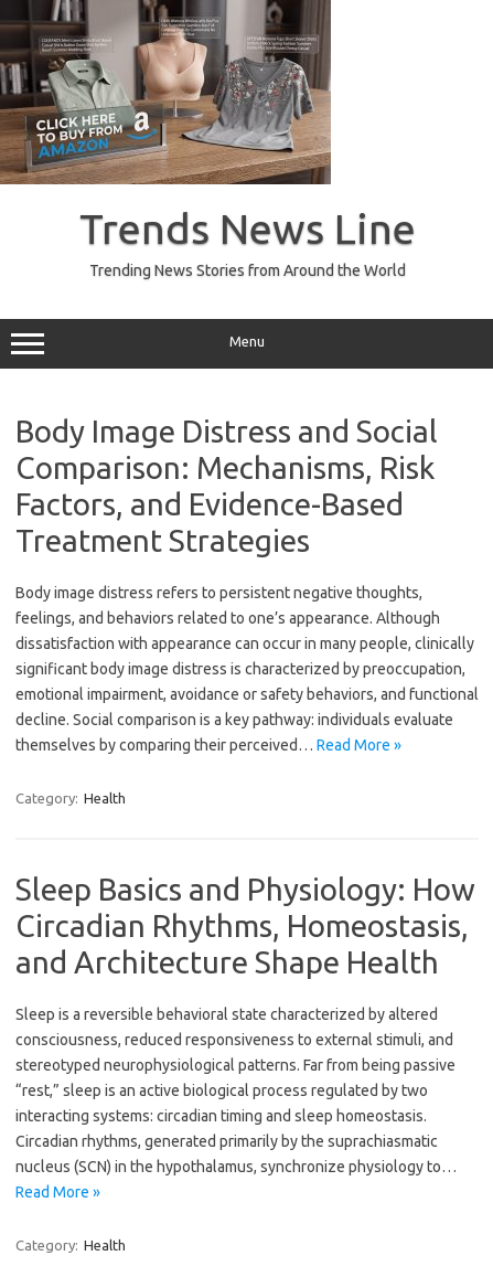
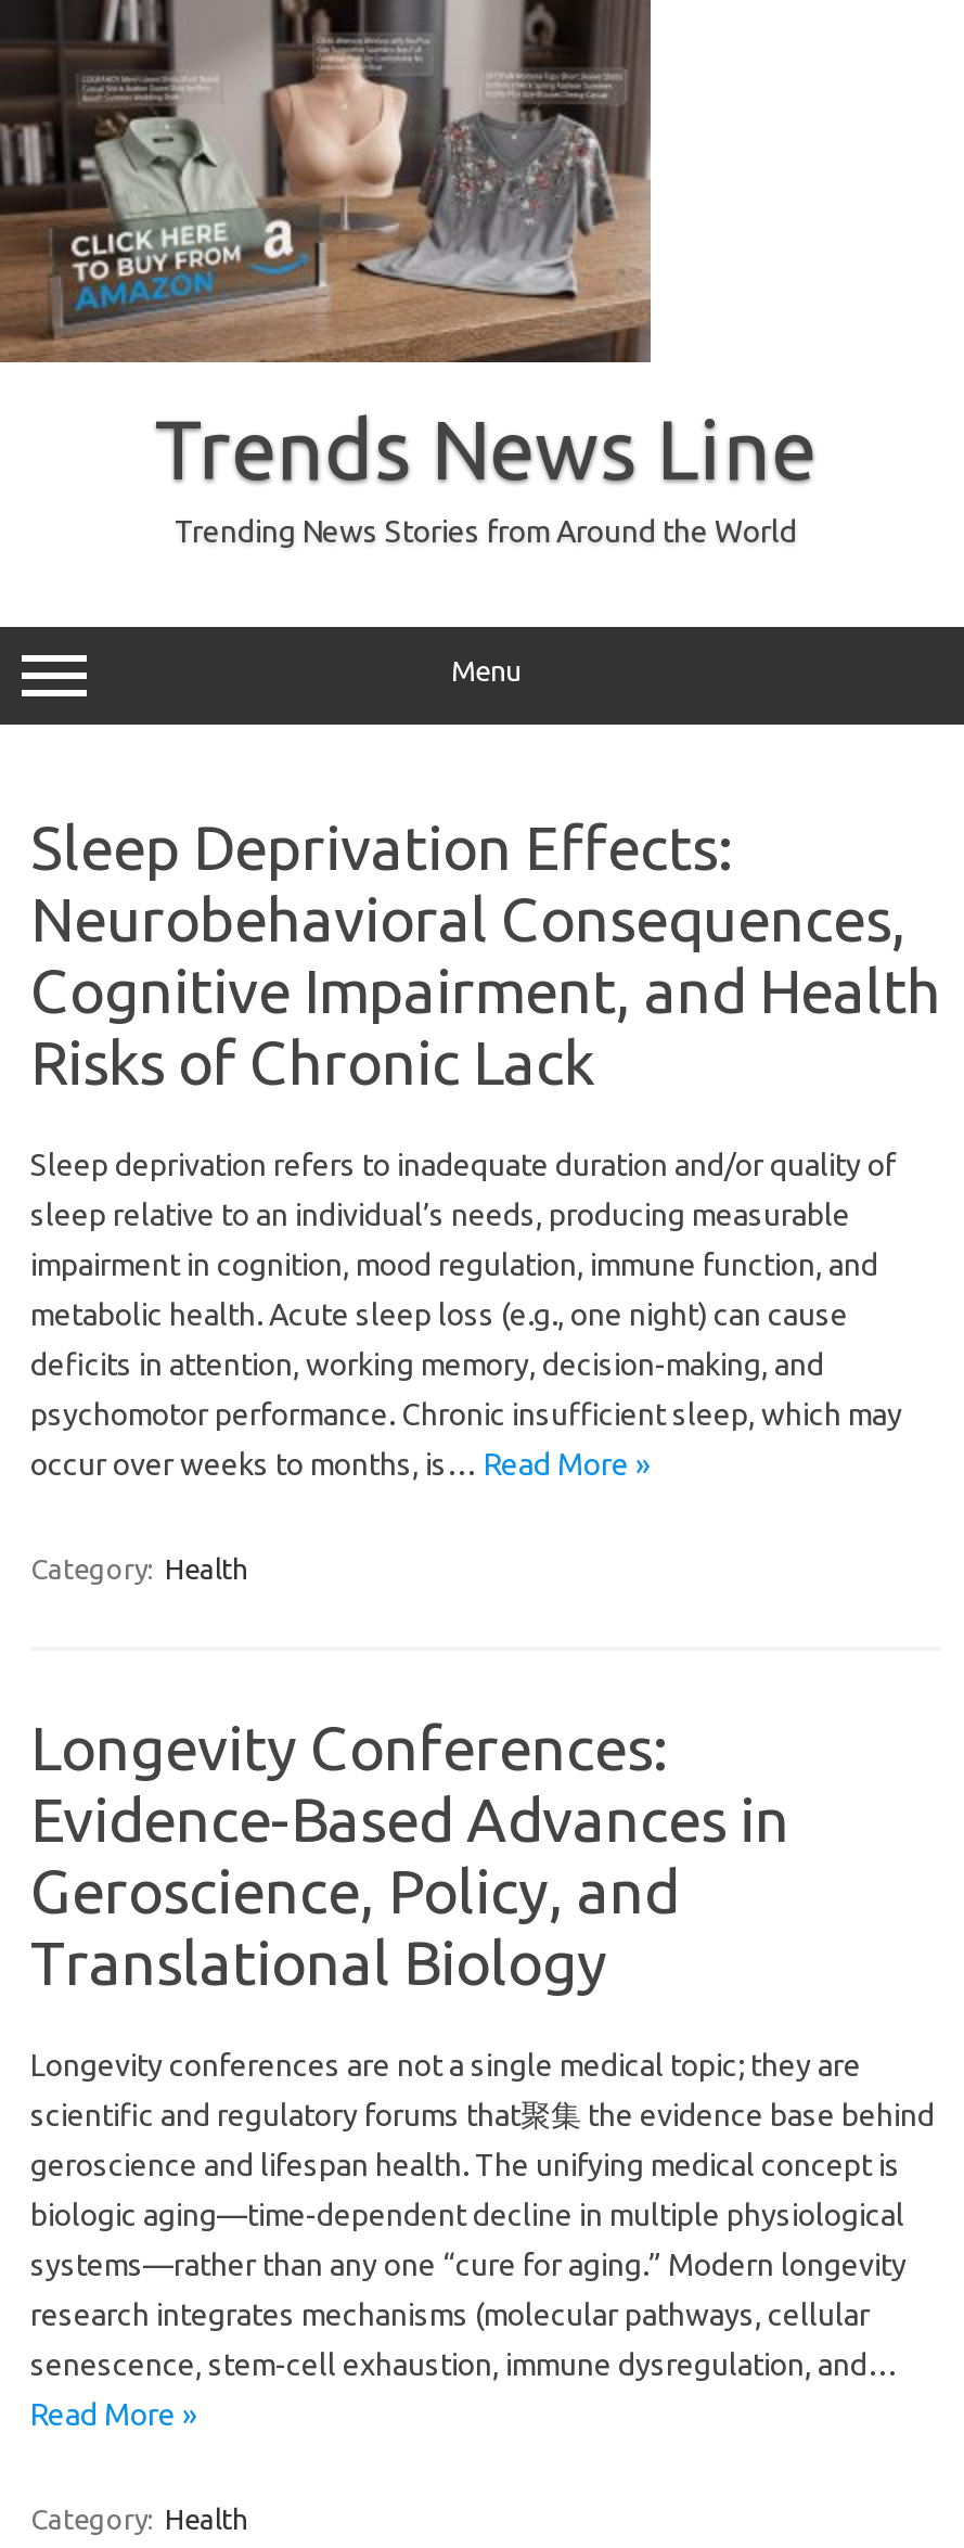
- Body Image Distress and Social
- Comparison: Mechanisms, Risk
- Factors, and Evidence-Based
- Treatment Strategies
+ Sleep Deprivation Effects:
+ Neurobehavioral Consequences,
+ Cognitive Impairment, and Health
+ Risks of Chronic Lack

- Body image distress refers to persistent negative thoughts,
- feelings, and behaviors related to one’s appearance. Although
- dissatisfaction with appearance can occur in many people, clinically
- significant body image distress is characterized by preoccupation,
- emotional impairment, avoidance or safety behaviors, and functional
- decline. Social comparison is a key pathway: individuals evaluate
- themselves by comparing their perceived… Read More »
+ Sleep deprivation refers to inadequate duration and/or quality of
+ sleep relative to an individual’s needs, producing measurable
+ impairment in cognition, mood regulation, immune function, and
+ metabolic health. Acute sleep loss (e.g., one night) can cause
+ deficits in attention, working memory, decision-making, and
+ psychomotor performance. Chronic insufficient sleep, which may
+ occur over weeks to months, is… Read More »

- Sleep Basics and Physiology: How
- Circadian Rhythms, Homeostasis,
- and Architecture Shape Health
+ Longevity Conferences:
+ Evidence-Based Advances in
+ Geroscience, Policy, and
+ Translational Biology

- Sleep is a reversible behavioral state characterized by altered
- consciousness, reduced responsiveness to external stimuli, and
- stereotyped neurophysiological patterns. Far from being passive
- “rest,” sleep is an active biological process regulated by two
- interacting systems: circadian timing and sleep homeostasis.
- Circadian rhythms, generated primarily by the suprachiasmatic
- nucleus (SCN) in the hypothalamus, synchronize physiology to…
+ Longevity conferences are not a single medical topic; they are
+ scientific and regulatory forums that聚集 the evidence base behind
+ geroscience and lifespan health. The unifying medical concept is
+ biologic aging—time-dependent decline in multiple physiological
+ systems—rather than any one “cure for aging.” Modern longevity
+ research integrates mechanisms (molecular pathways, cellular
+ senescence, stem-cell exhaustion, immune dysregulation, and…
